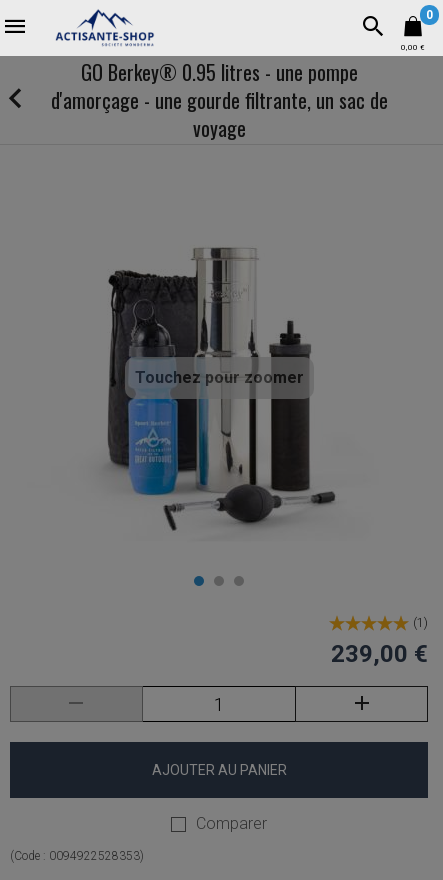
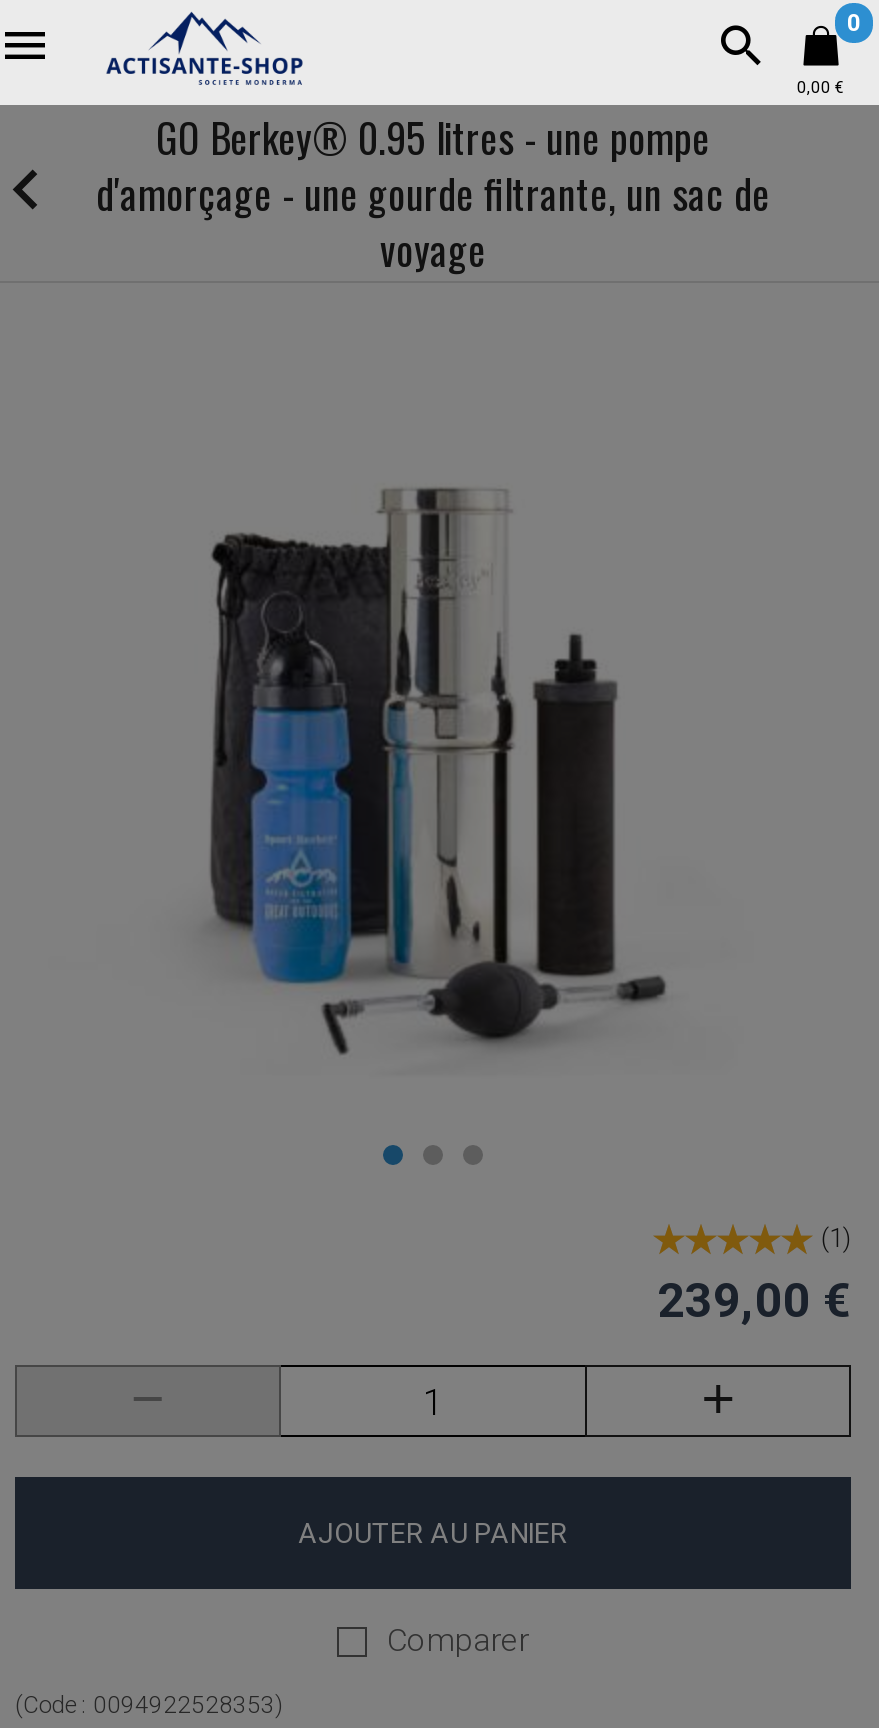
- Touchez pour zoomer
